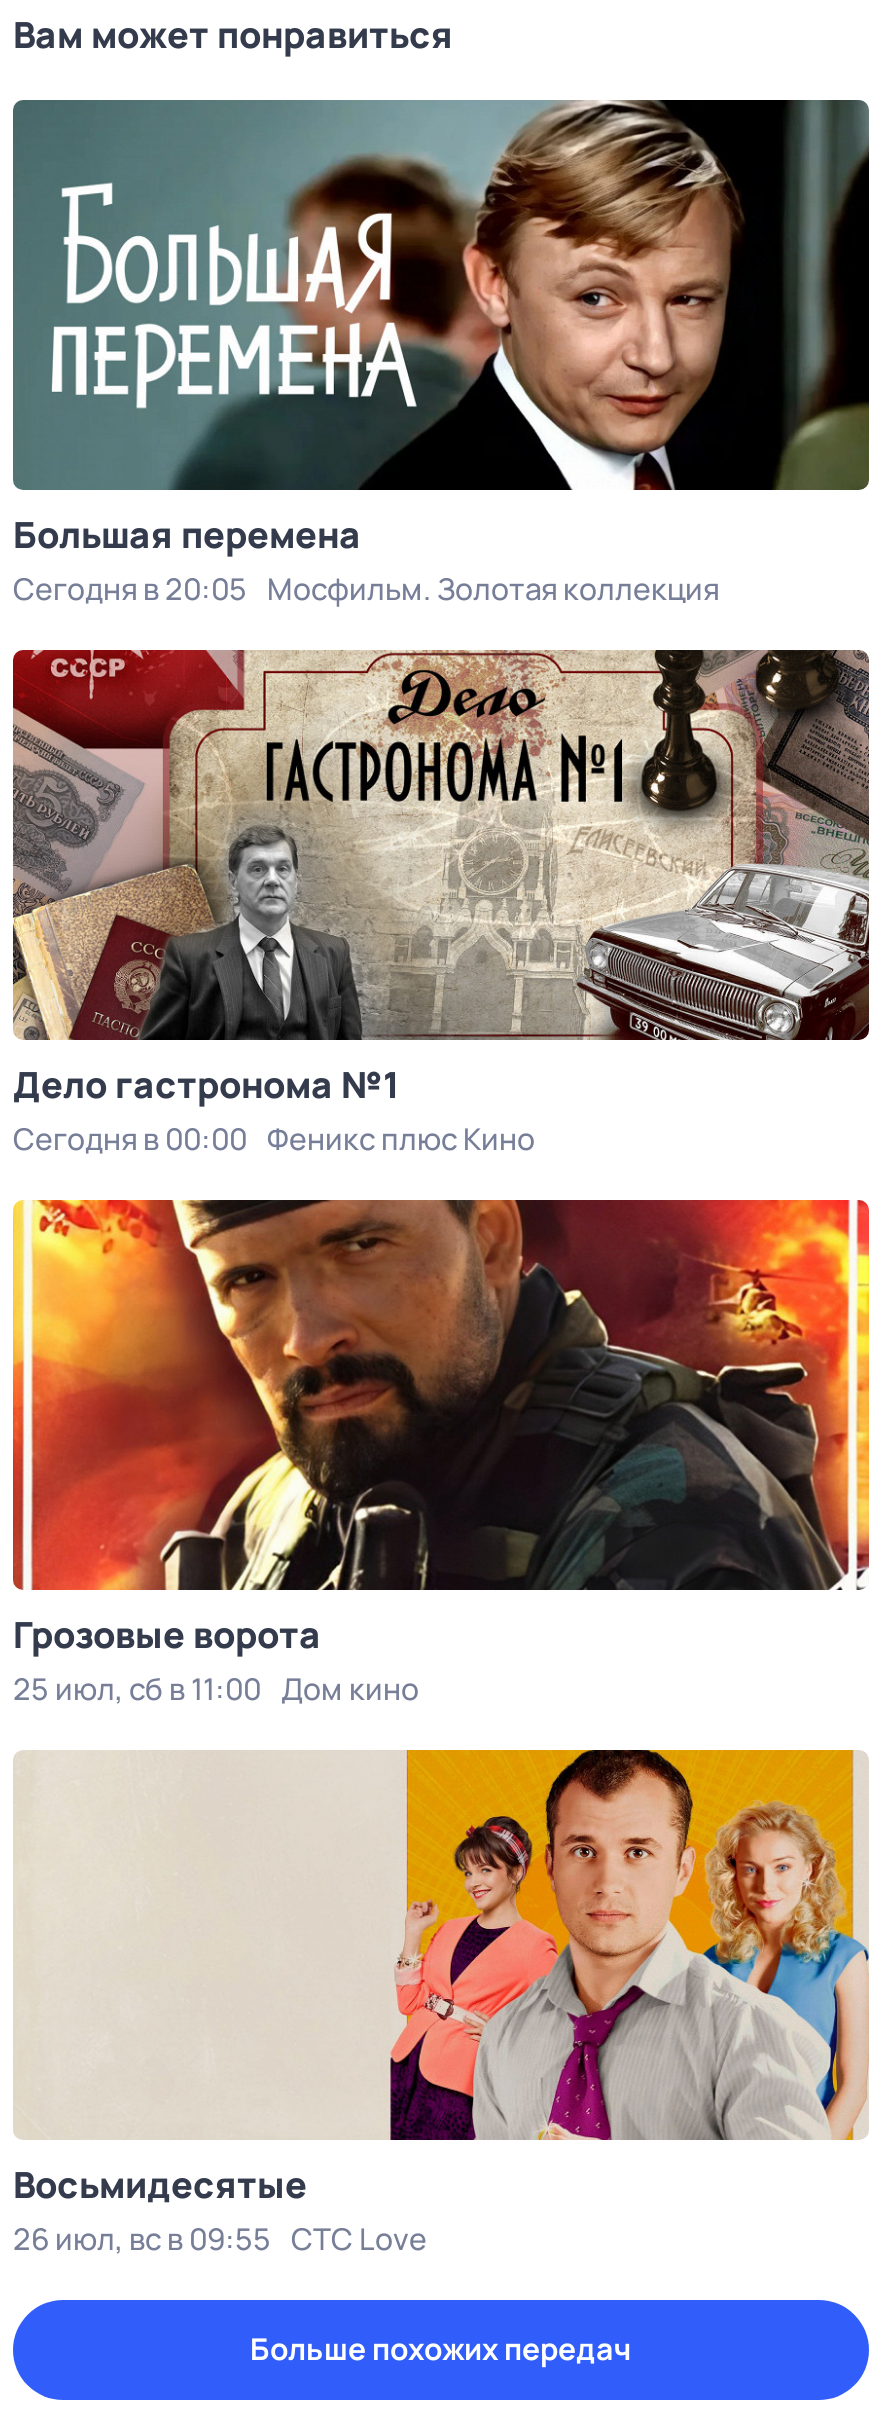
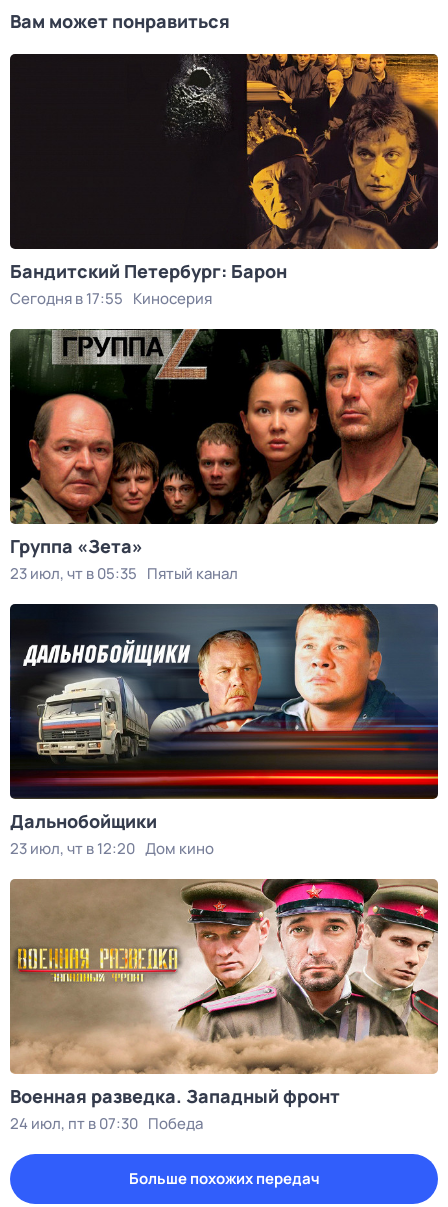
- [image]
- Большая перемена
- Сегодня в 20:05 Мосфильм. Золотая коллекция
+ [image]
+ Бандитский Петербург: Барон
+ Сегодня в 17:55 Киносерия

- [image]
- Дело гастронома №1
- Сегодня в 00:00 Феникс плюс Кино
+ [image]
+ Группа «Зета»
+ 23 июл, чт в 05:35 Пятый канал

- [image]
- Грозовые ворота
- 25 июл, сб в 11:00 Дом кино
+ [image]
+ Дальнобойщики
+ 23 июл, чт в 12:20 Дом кино

- [image]
- Восьмидесятые
- 26 июл, вс в 09:55 СТС Love
+ [image]
+ Военная разведка. Западный фронт
+ 24 июл, пт в 07:30 Победа
